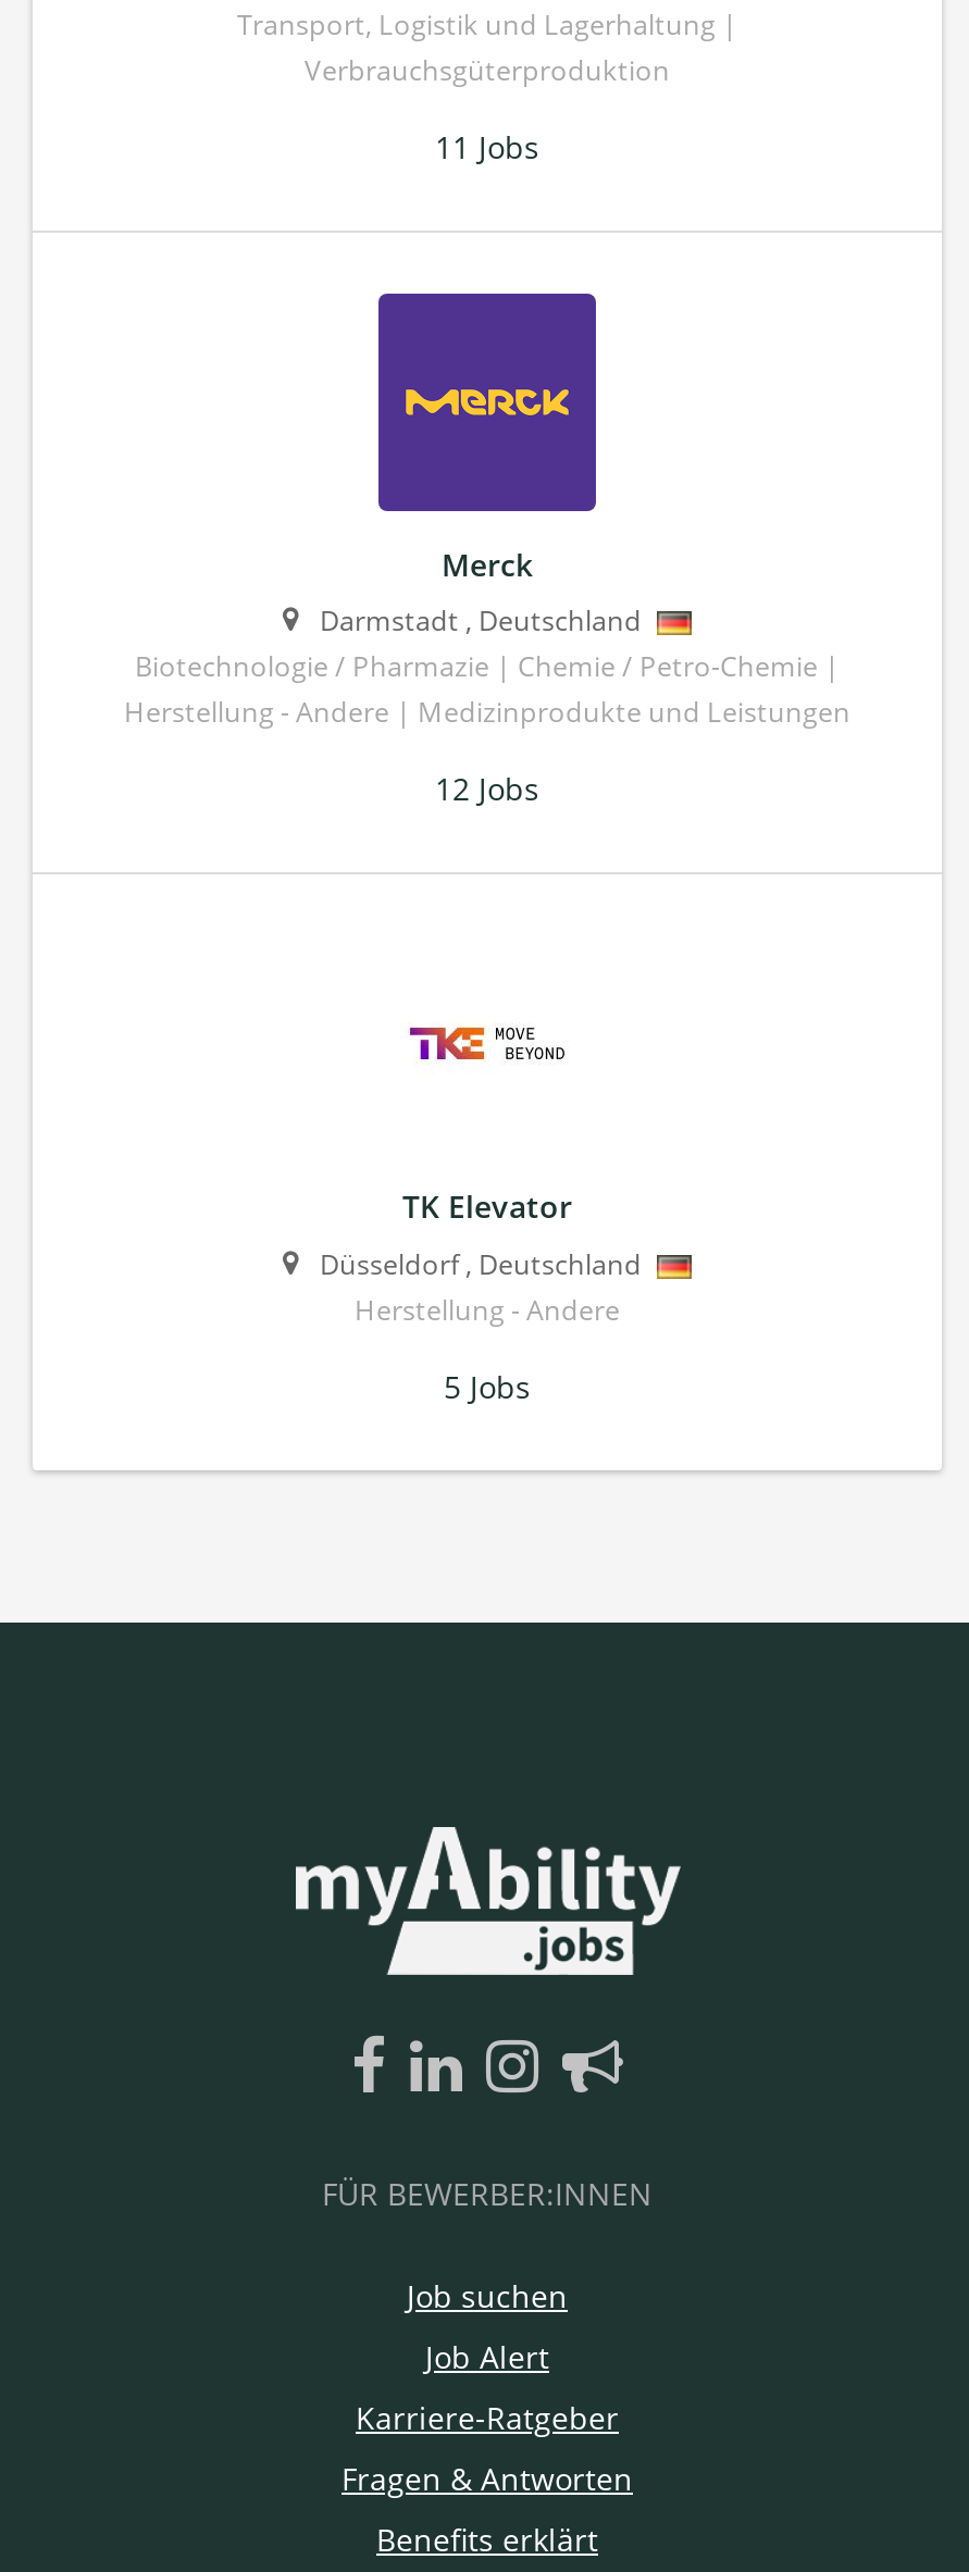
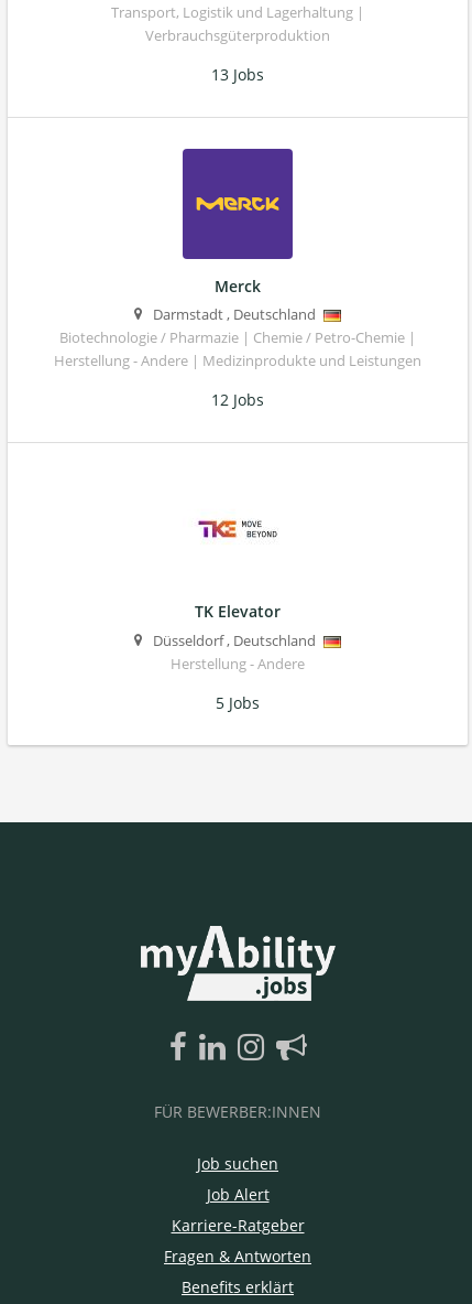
- 11 Jobs
+ 13 Jobs
